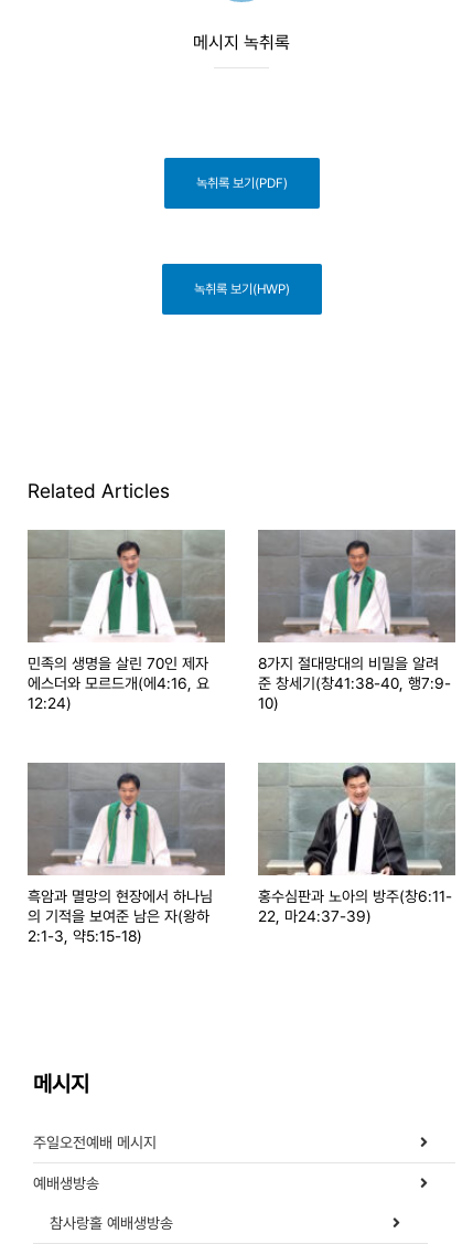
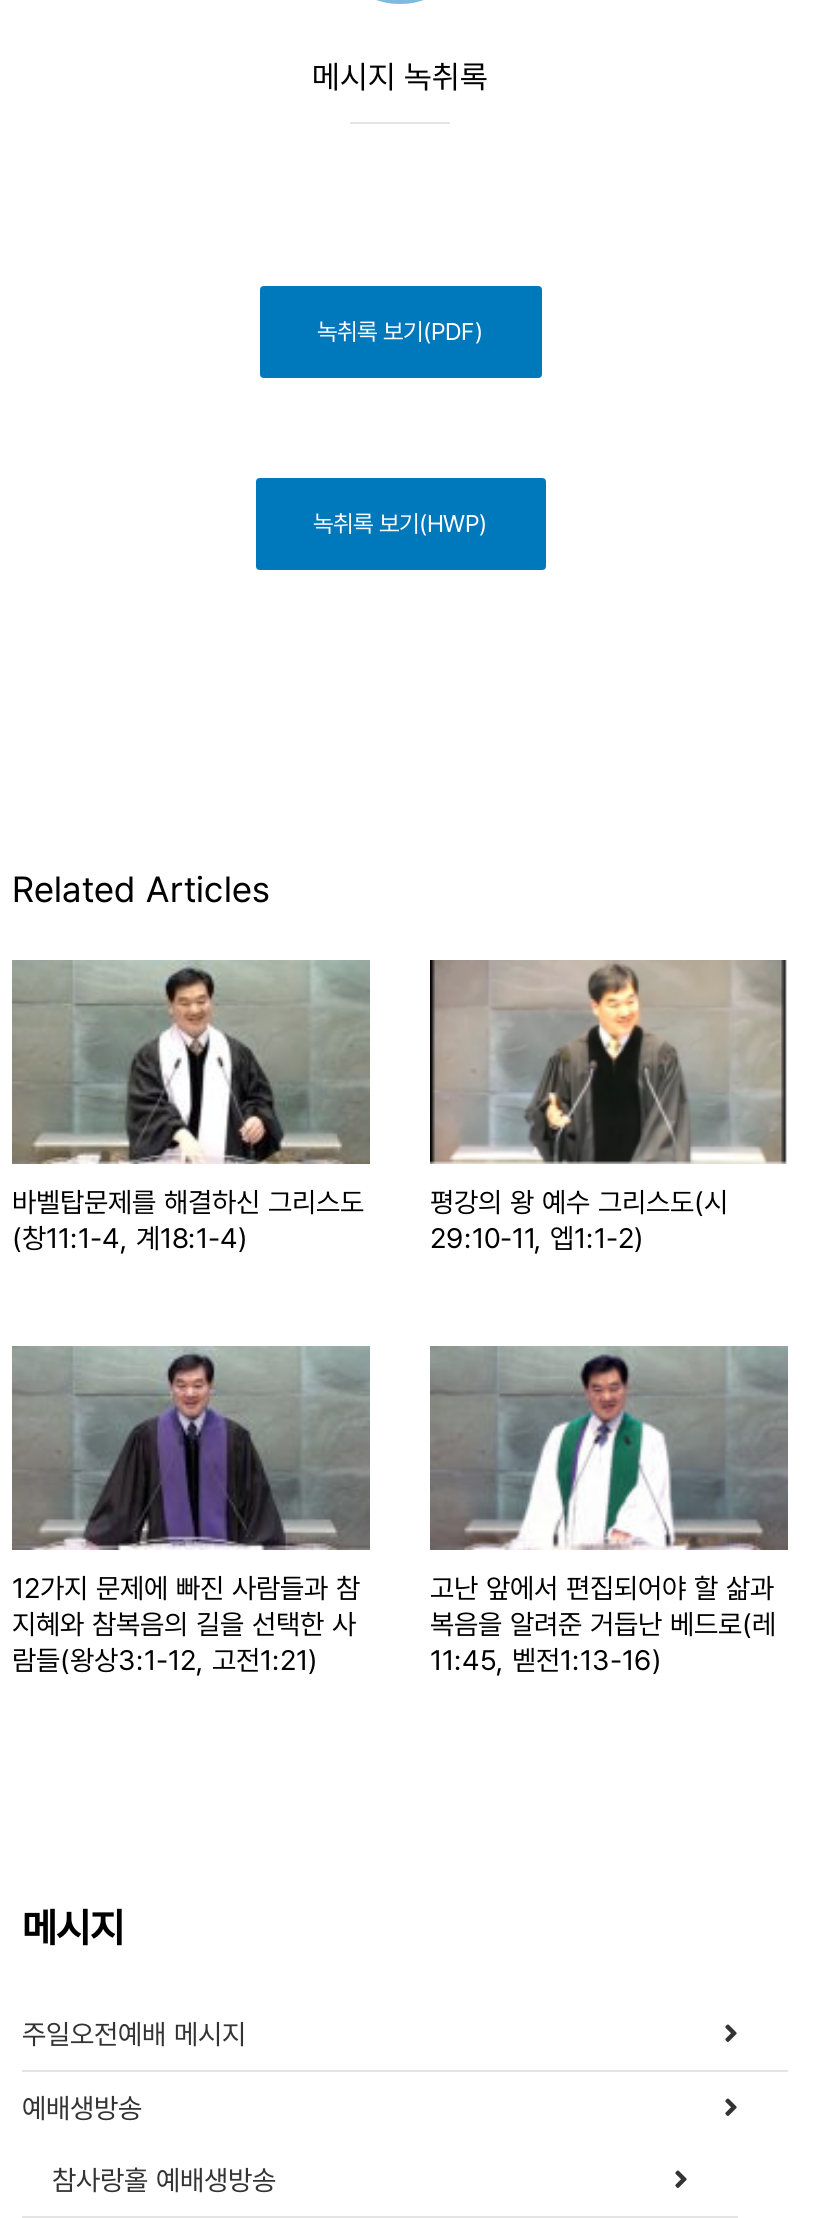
- [image]
- 민족의 생명을 살린 70인 제자
- 에스더와 모르드개(에4:16, 요
- 12:24)
+ [image]
+ 바벨탑문제를 해결하신 그리스도
+ (창11:1-4, 계18:1-4)

- [image]
- 8가지 절대망대의 비밀을 알려
- 준 창세기(창41:38-40, 행7:9-
- 10)
+ [image]
+ 평강의 왕 예수 그리스도(시
+ 29:10-11, 엡1:1-2)

- [image]
- 흑암과 멸망의 현장에서 하나님
- 의 기적을 보여준 남은 자(왕하
- 2:1-3, 약5:15-18)
+ [image]
+ 12가지 문제에 빠진 사람들과 참
+ 지혜와 참복음의 길을 선택한 사
+ 람들(왕상3:1-12, 고전1:21)

- [image]
- 홍수심판과 노아의 방주(창6:11-
- 22, 마24:37-39)
+ [image]
+ 고난 앞에서 편집되어야 할 삶과
+ 복음을 알려준 거듭난 베드로(레
+ 11:45, 벧전1:13-16)
